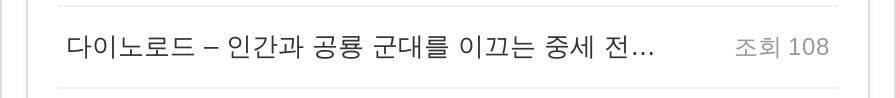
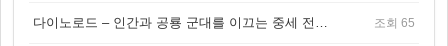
- 조회 108
+ 조회 65
